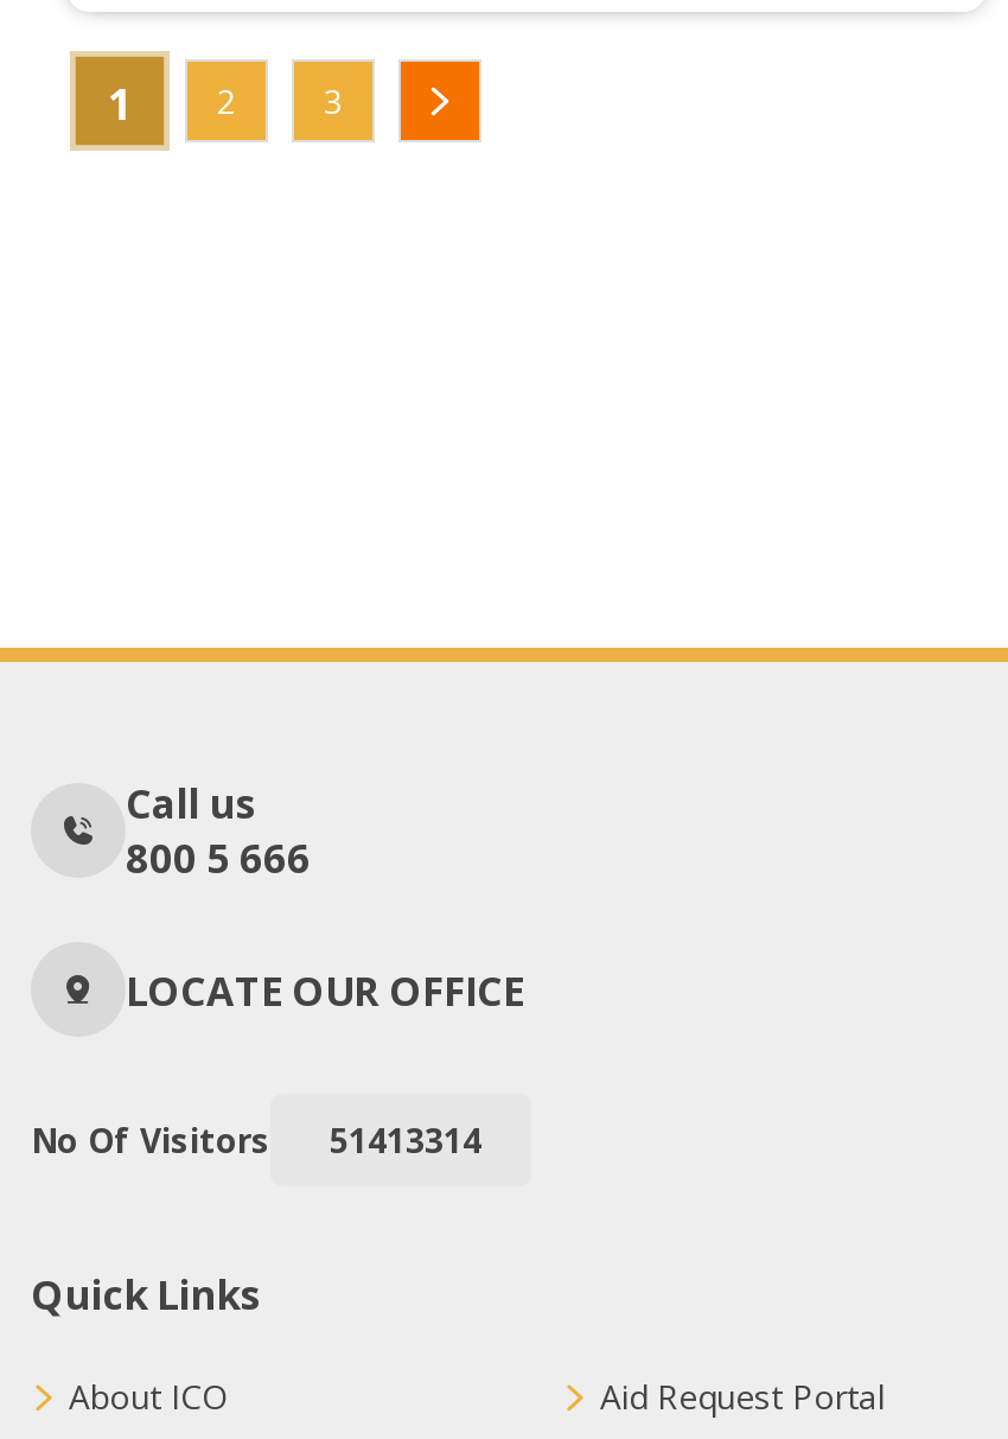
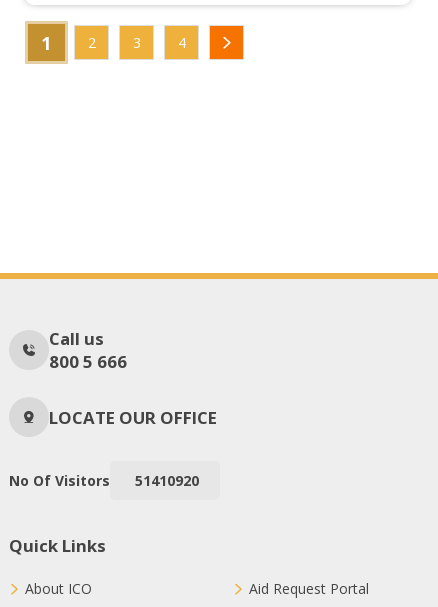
+ [image]
+ 4

- No Of Visitors 51413314
+ No Of Visitors 51410920
